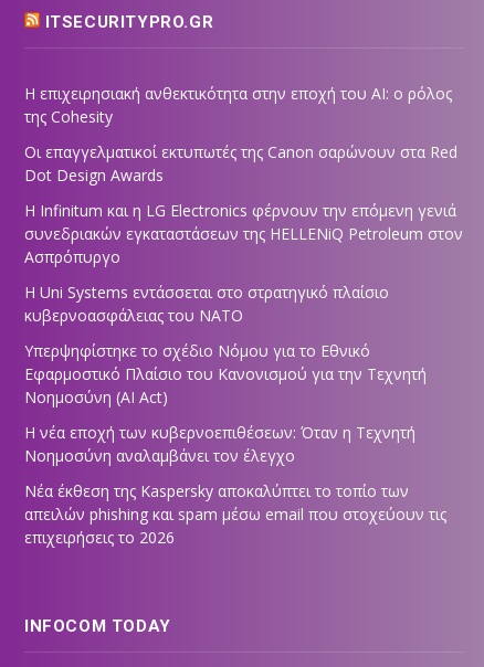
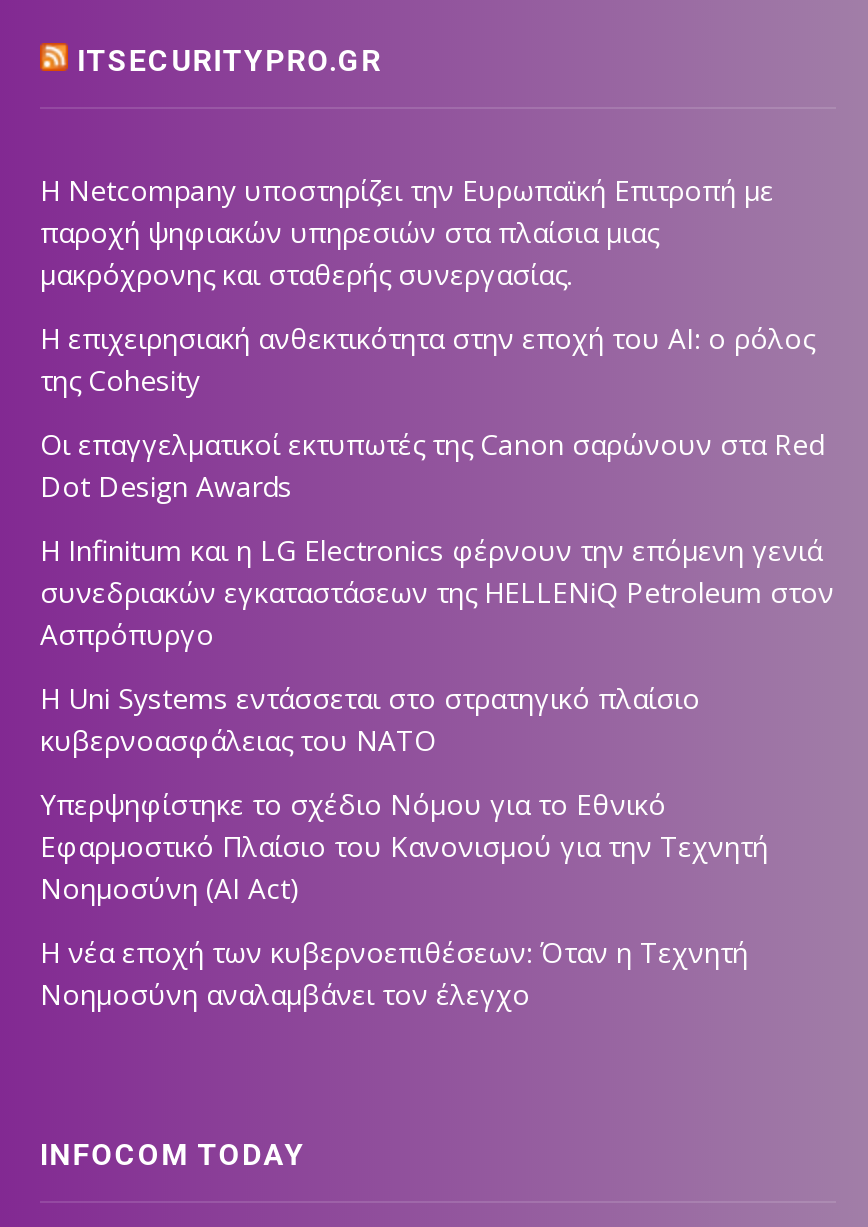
+ Η Netcompany υποστηρίζει την Ευρωπαϊκή Επιτροπή με
+ παροχή ψηφιακών υπηρεσιών στα πλαίσια μιας
+ μακρόχρονης και σταθερής συνεργασίας.

moved down: Η επιχειρησιακή ανθεκτικότητα στην εποχή του ΑΙ: ο ρόλος | της Cohesity | Οι επαγγελματικοί εκτυπωτές της Canon σαρώνουν στα Red | ... | Η νέα εποχή των κυβερνοεπιθέσεων: Όταν η Τεχνητή | Νοημοσύνη αναλαμβάνει τον έλεγχο

- Νέα έκθεση της Kaspersky αποκαλύπτει το τοπίο των
- απειλών phishing και spam μέσω email που στοχεύουν τις
- επιχειρήσεις το 2026
